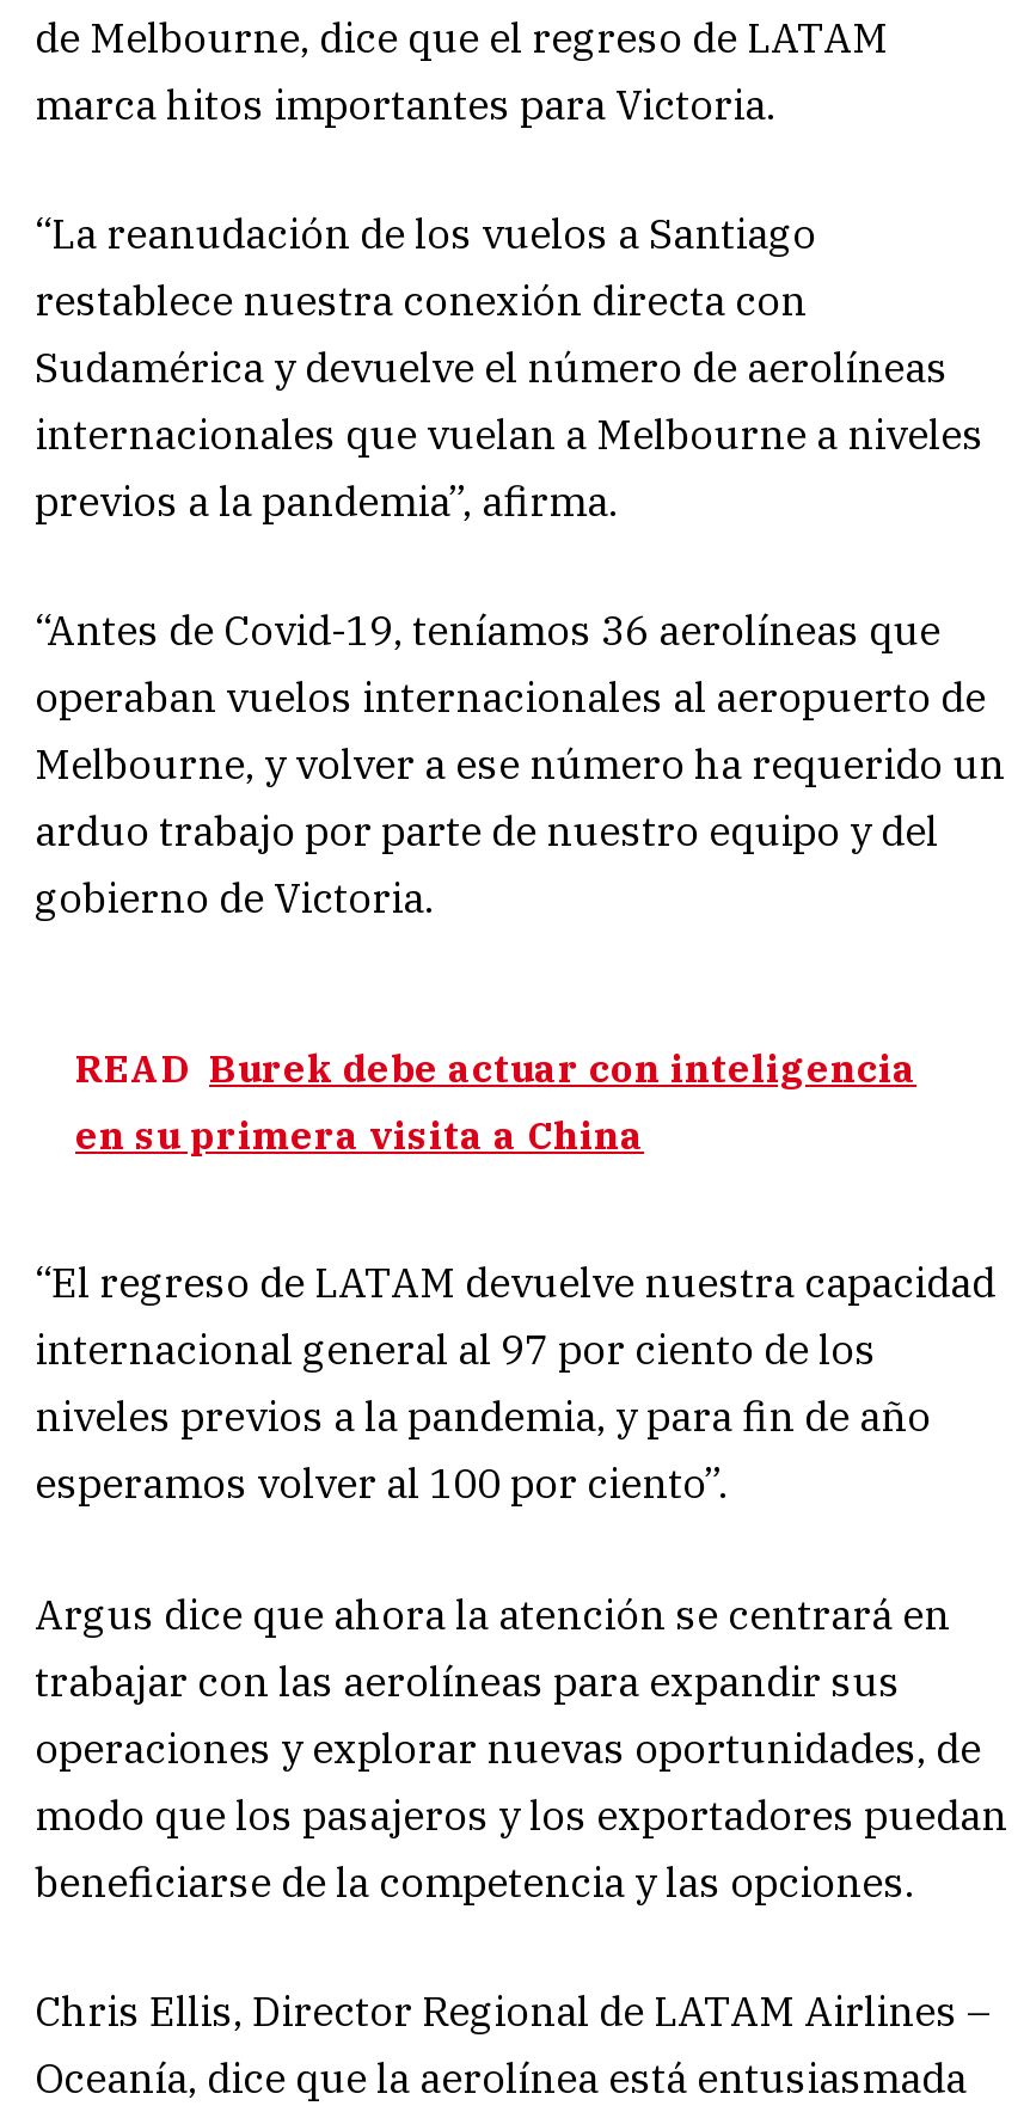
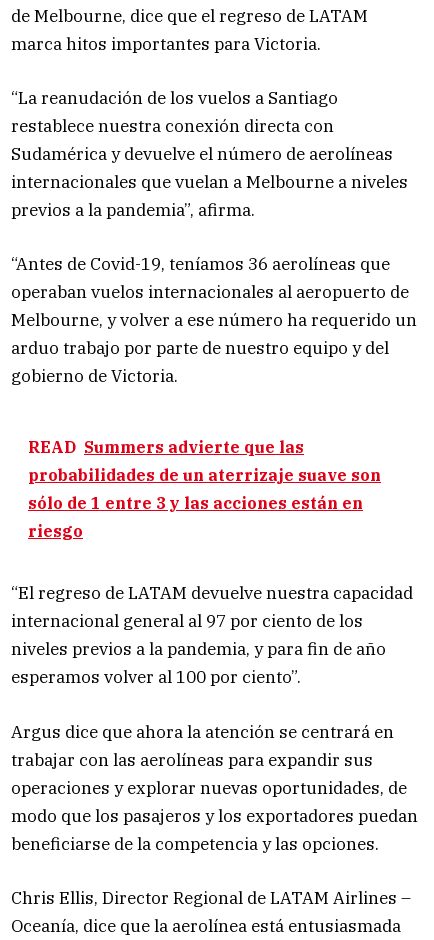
- READ Burek debe actuar con inteligencia
- en su primera visita a China
+ READ Summers advierte que las
+ probabilidades de un aterrizaje suave son
+ sólo de 1 entre 3 y las acciones están en
+ riesgo
